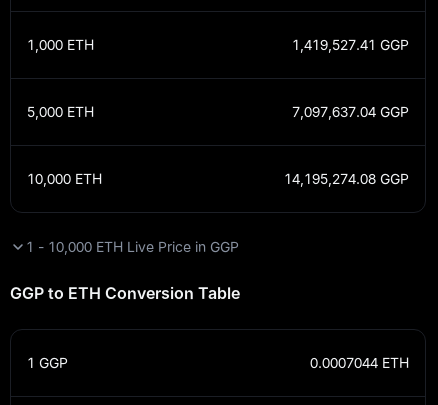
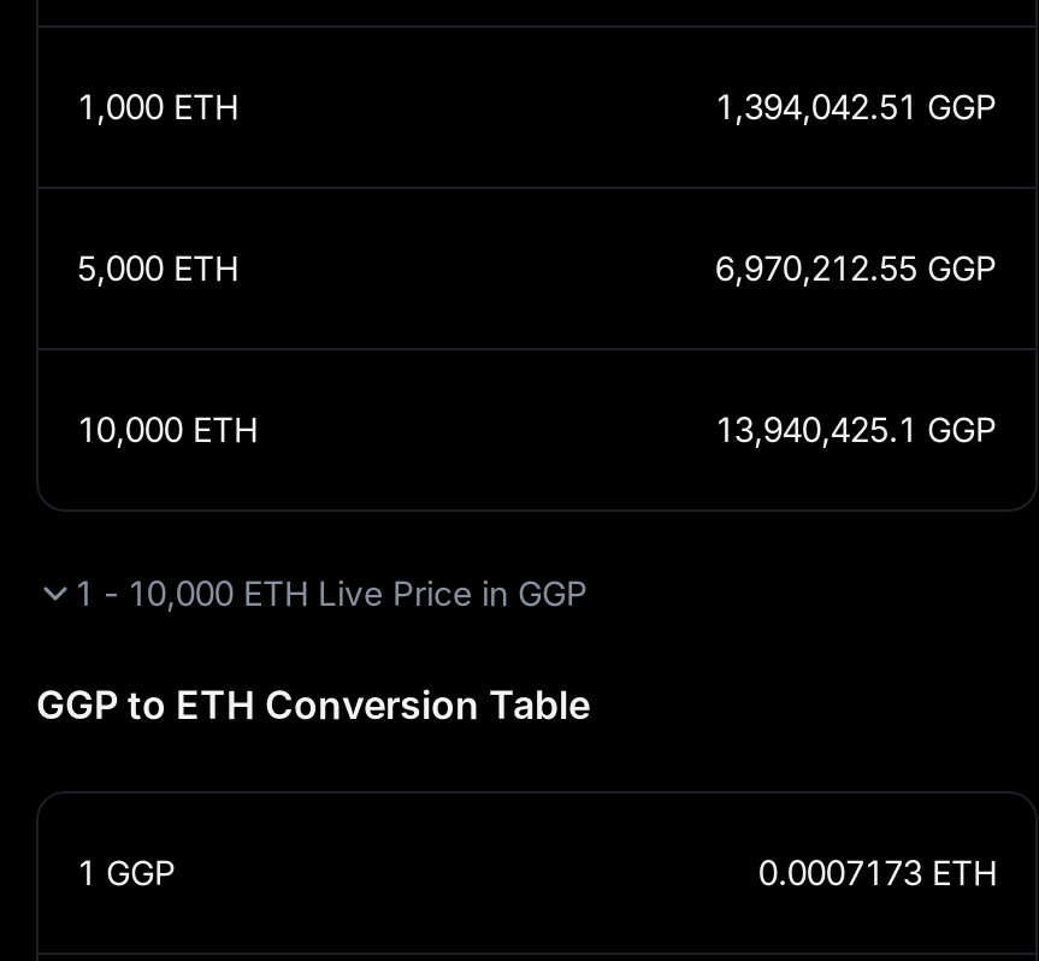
- 1,419,527.41 GGP
+ 1,394,042.51 GGP

- 7,097,637.04 GGP
+ 6,970,212.55 GGP

- 14,195,274.08 GGP
+ 13,940,425.1 GGP

- 0.0007044 ETH
+ 0.0007173 ETH
